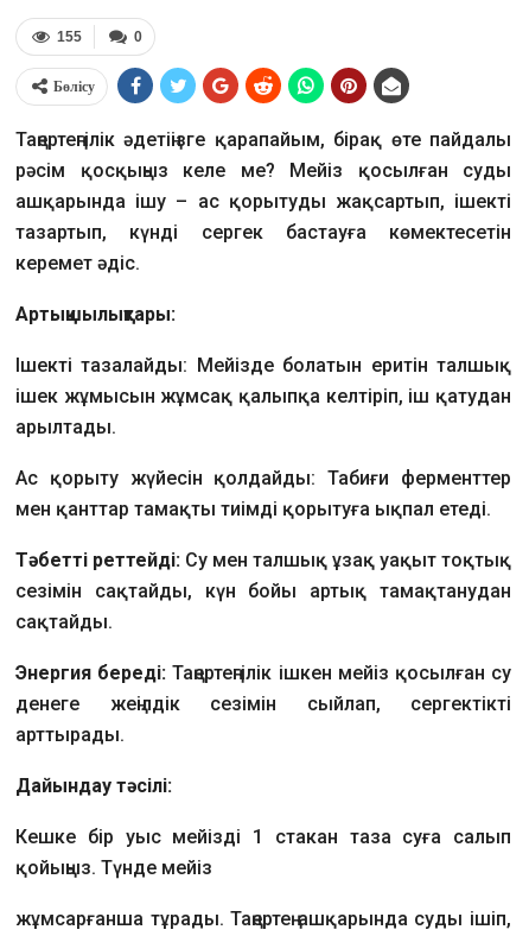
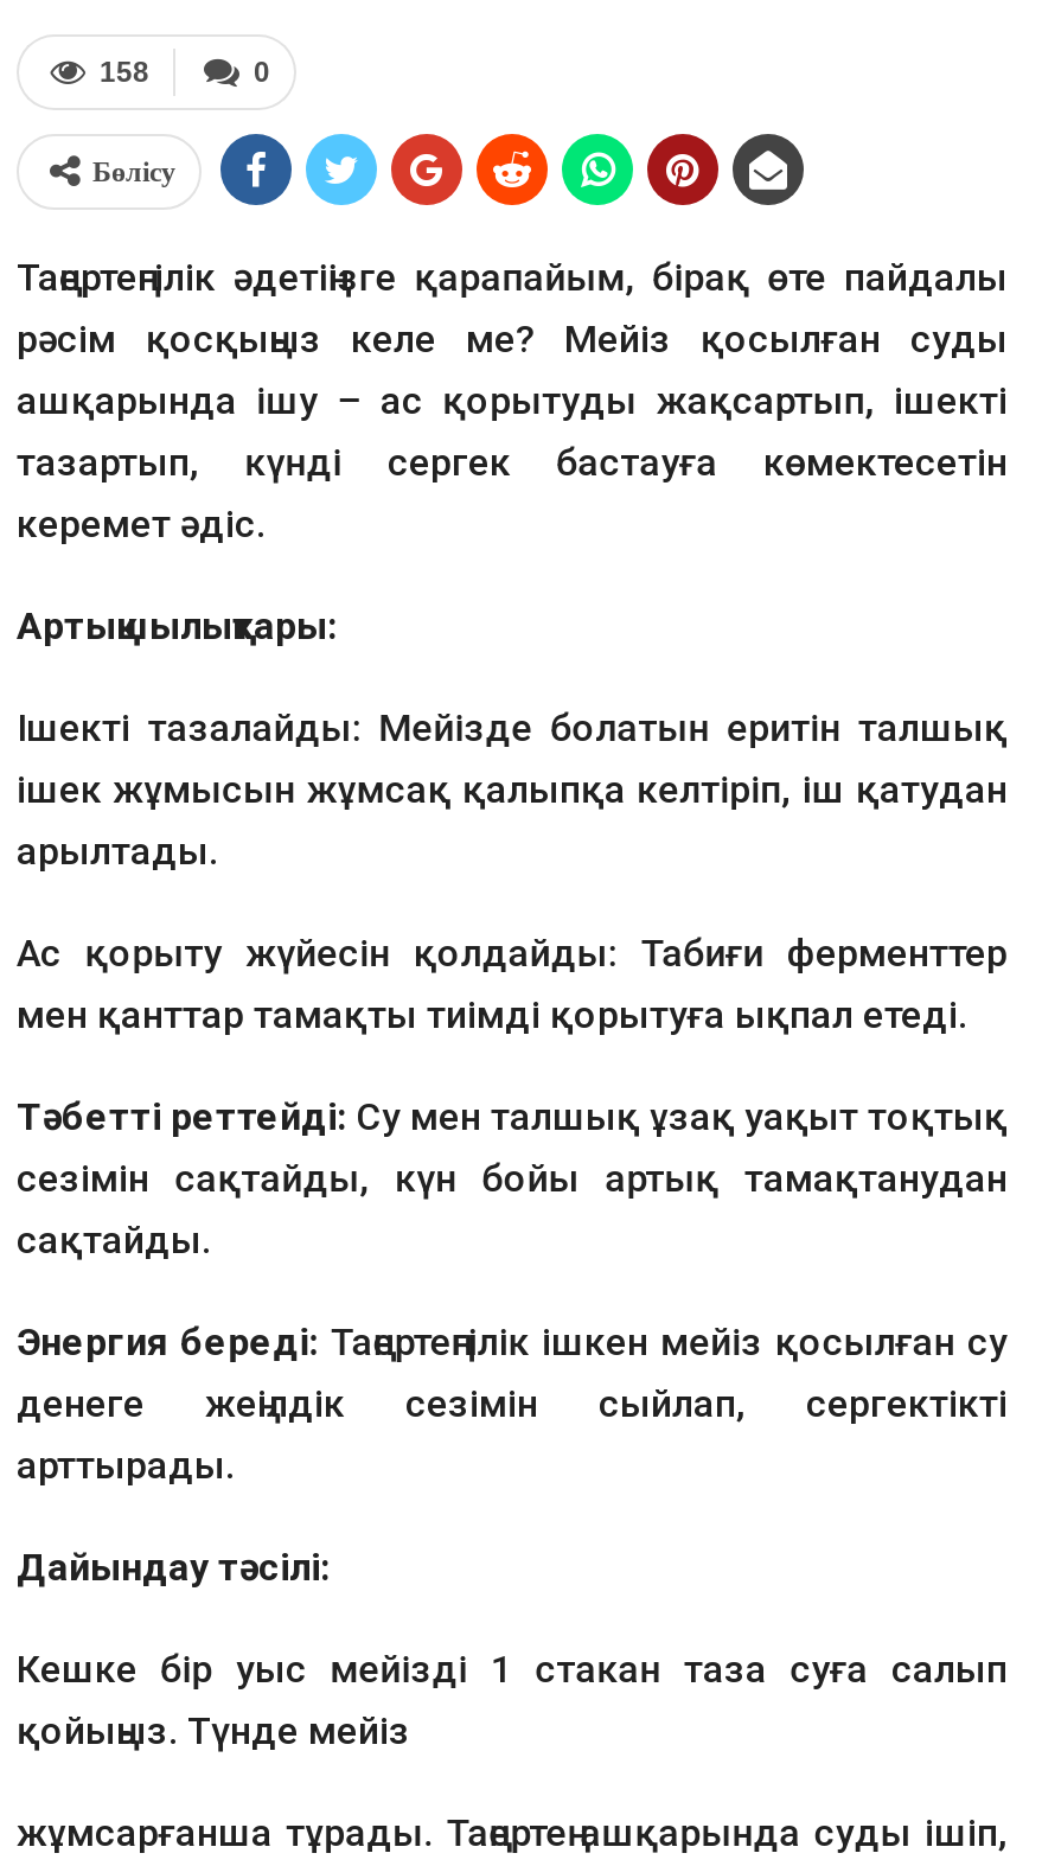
- 155
+ 158
